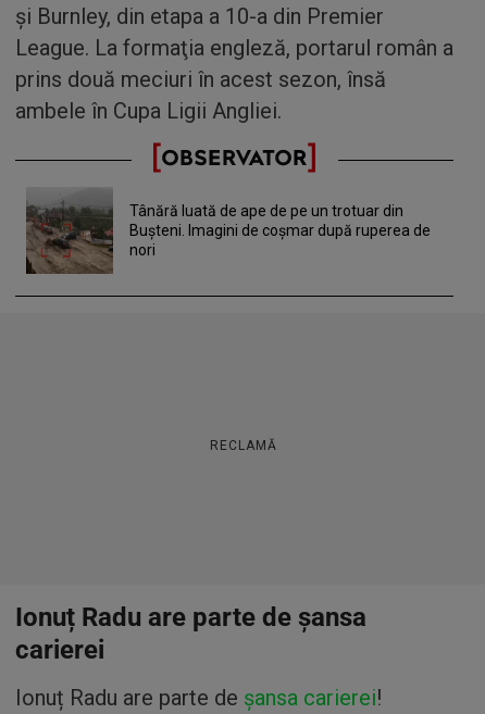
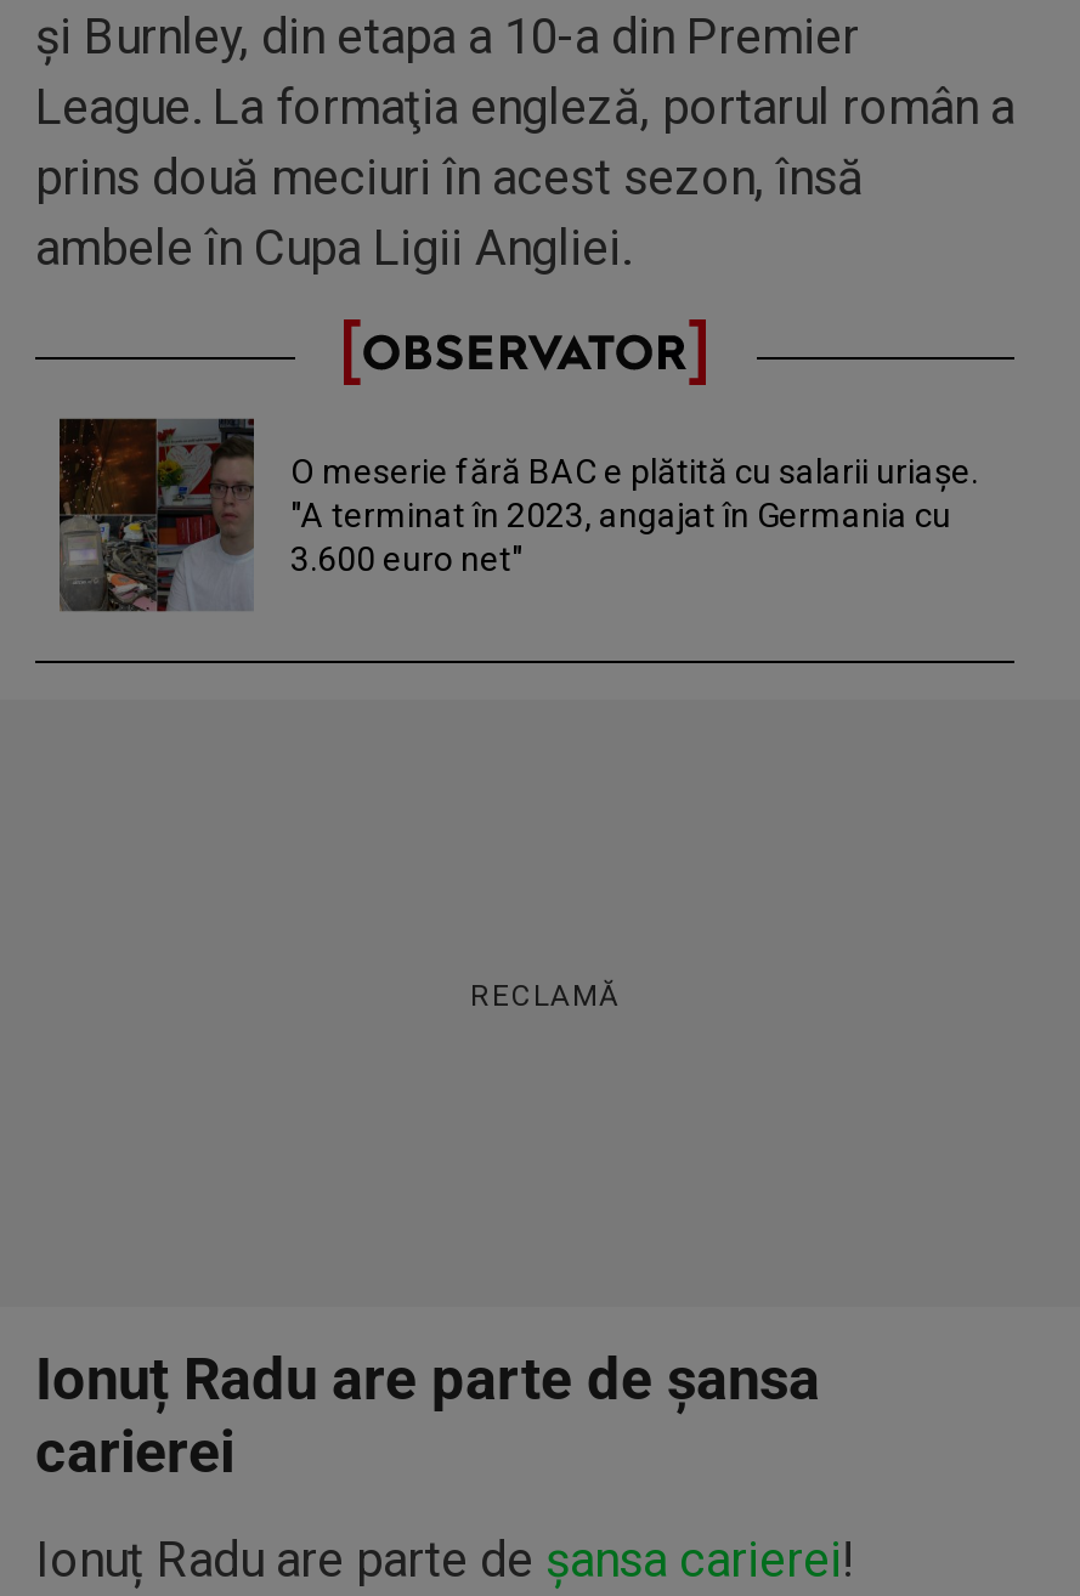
- [image]
- Tânără luată de ape de pe un trotuar din
- Buşteni. Imagini de coşmar după ruperea de
- nori
+ [image]
+ O meserie fără BAC e plătită cu salarii uriaşe.
+ "A terminat în 2023, angajat în Germania cu
+ 3.600 euro net"
